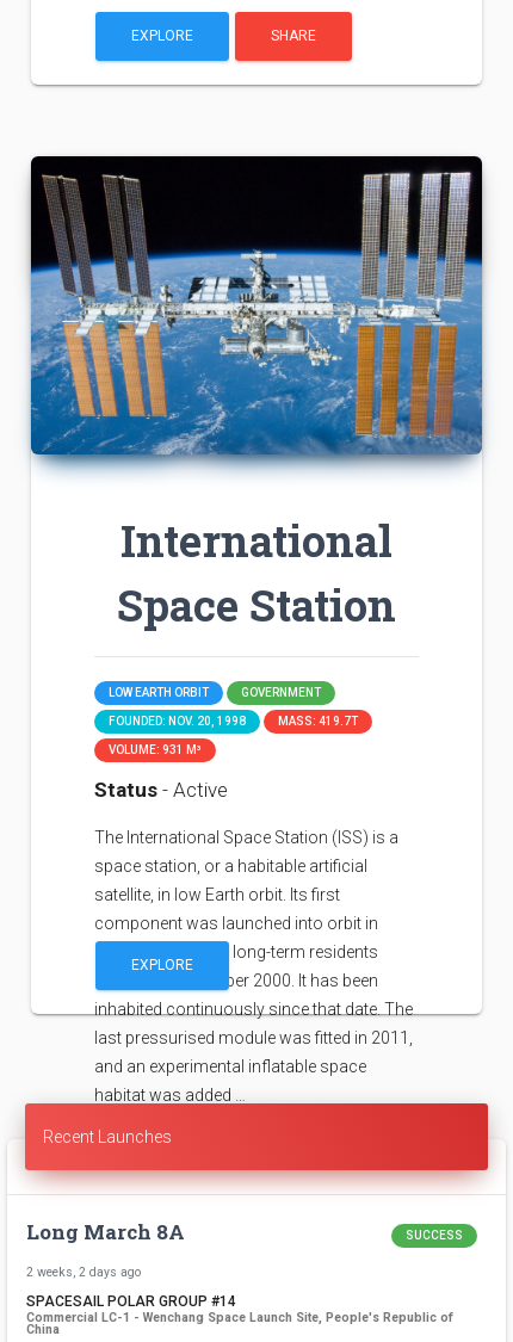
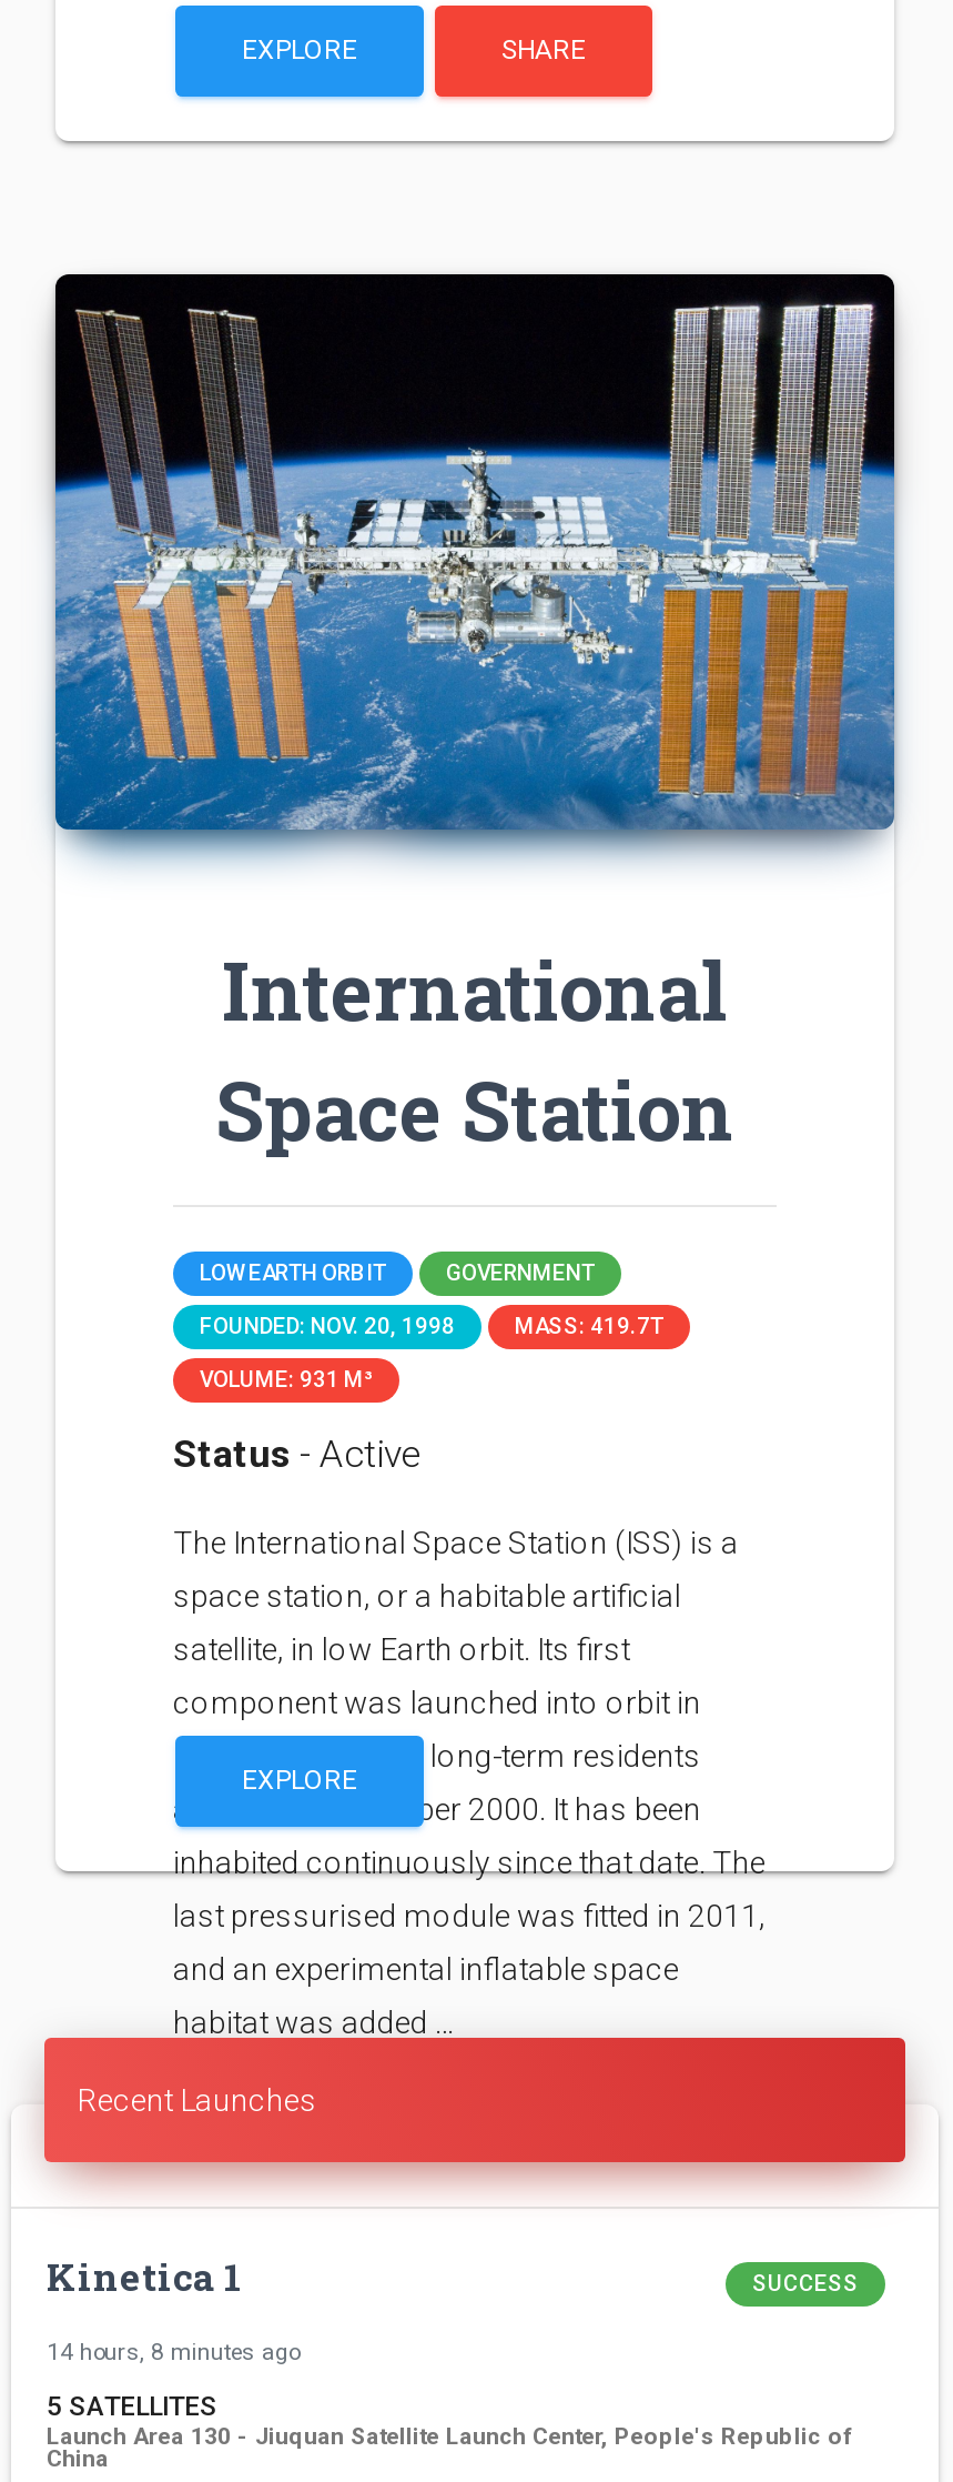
- Long March 8A
+ Kinetica 1

- 2 weeks, 2 days ago
+ 14 hours, 8 minutes ago

- SPACESAIL POLAR GROUP #14
- Commercial LC-1 - Wenchang Space Launch Site, People's Republic of
+ 5 SATELLITES
+ Launch Area 130 - Jiuquan Satellite Launch Center, People's Republic of
